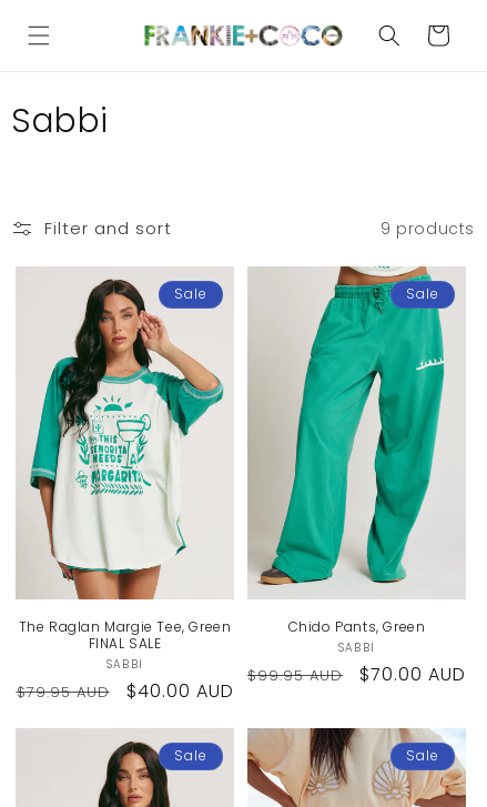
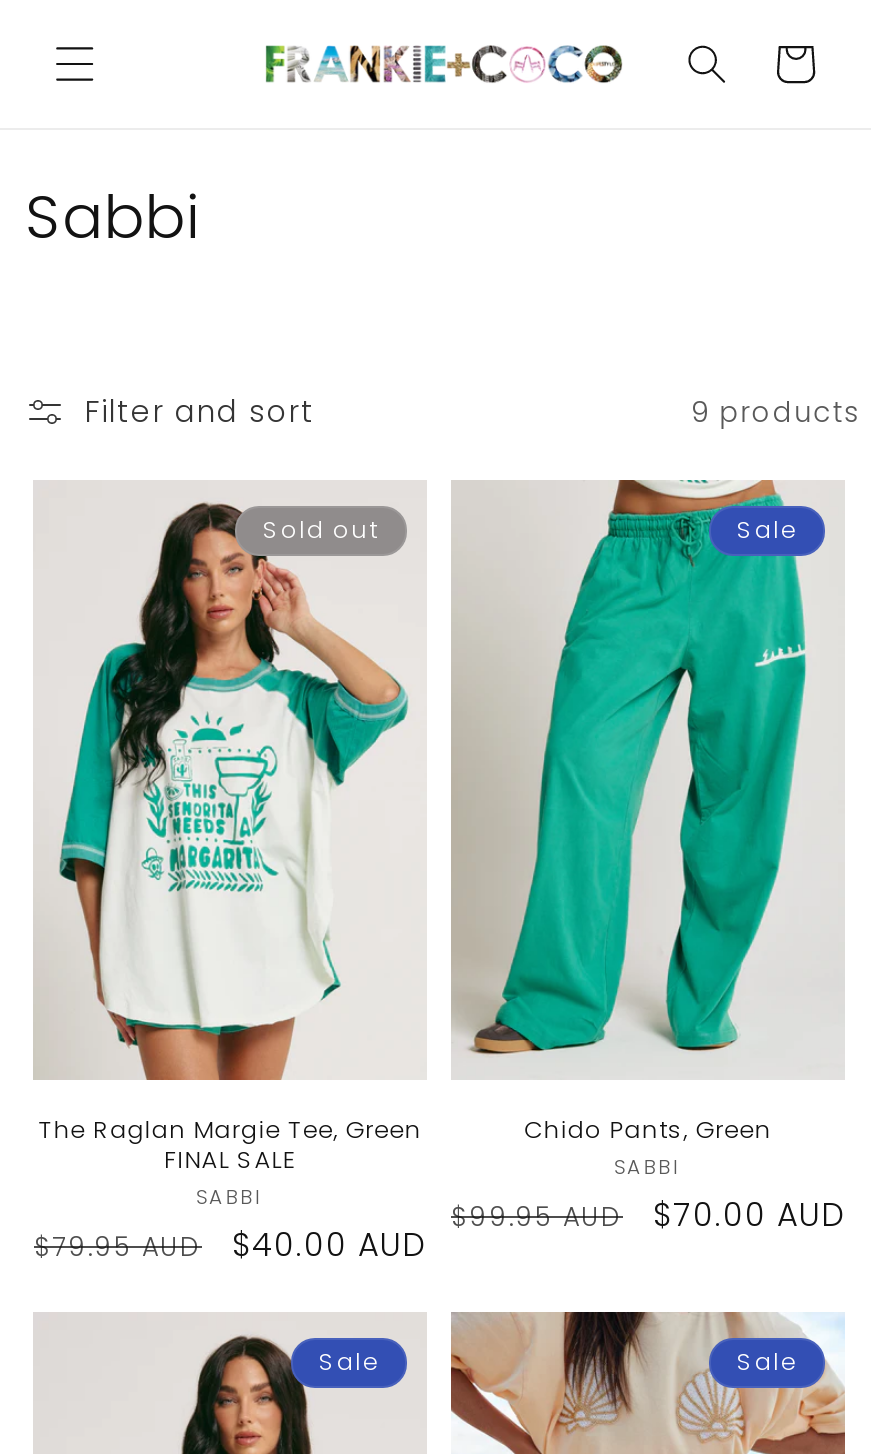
- Sale
+ Sold out
